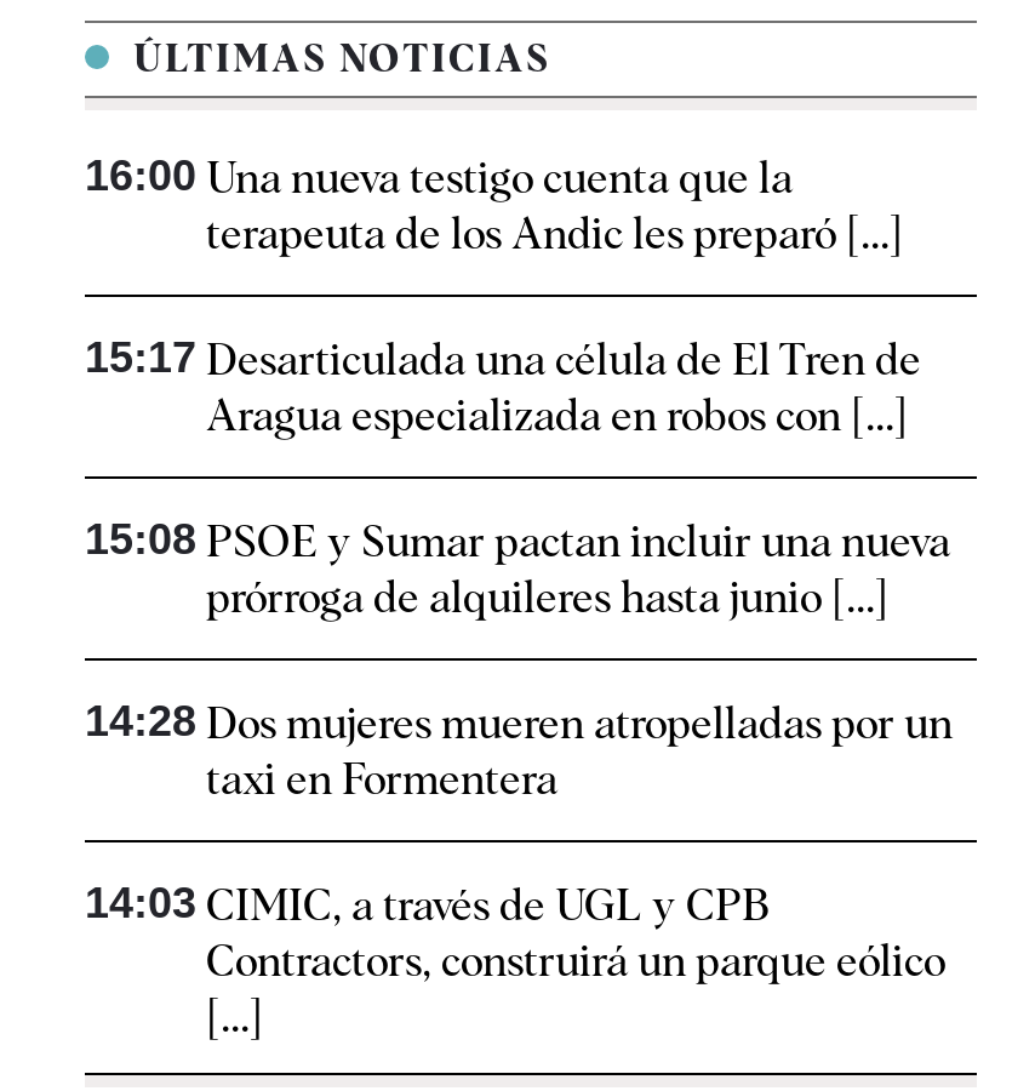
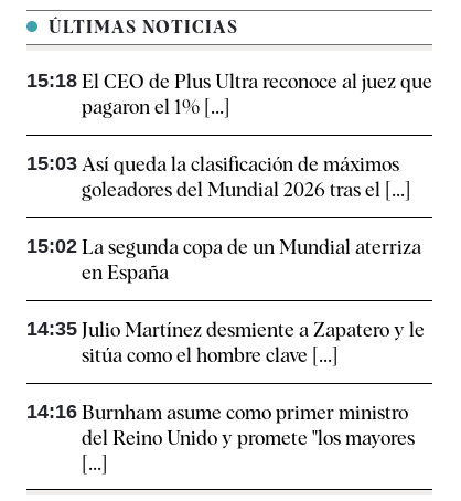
- 16:00 Una nueva testigo cuenta que la
- terapeuta de los Andic les preparó [...]
+ 15:18 El CEO de Plus Ultra reconoce al juez que
+ pagaron el 1% [...]

- 15:17 Desarticulada una célula de El Tren de
- Aragua especializada en robos con [...]
+ 15:03 Así queda la clasificación de máximos
+ goleadores del Mundial 2026 tras el [...]

- 15:08 PSOE y Sumar pactan incluir una nueva
- prórroga de alquileres hasta junio [...]
+ 15:02 La segunda copa de un Mundial aterriza
+ en España

- 14:28 Dos mujeres mueren atropelladas por un
- taxi en Formentera
+ 14:35 Julio Martínez desmiente a Zapatero y le
+ sitúa como el hombre clave [...]

- 14:03 CIMIC, a través de UGL y CPB
- Contractors, construirá un parque eólico
+ 14:16 Burnham asume como primer ministro
+ del Reino Unido y promete "los mayores
